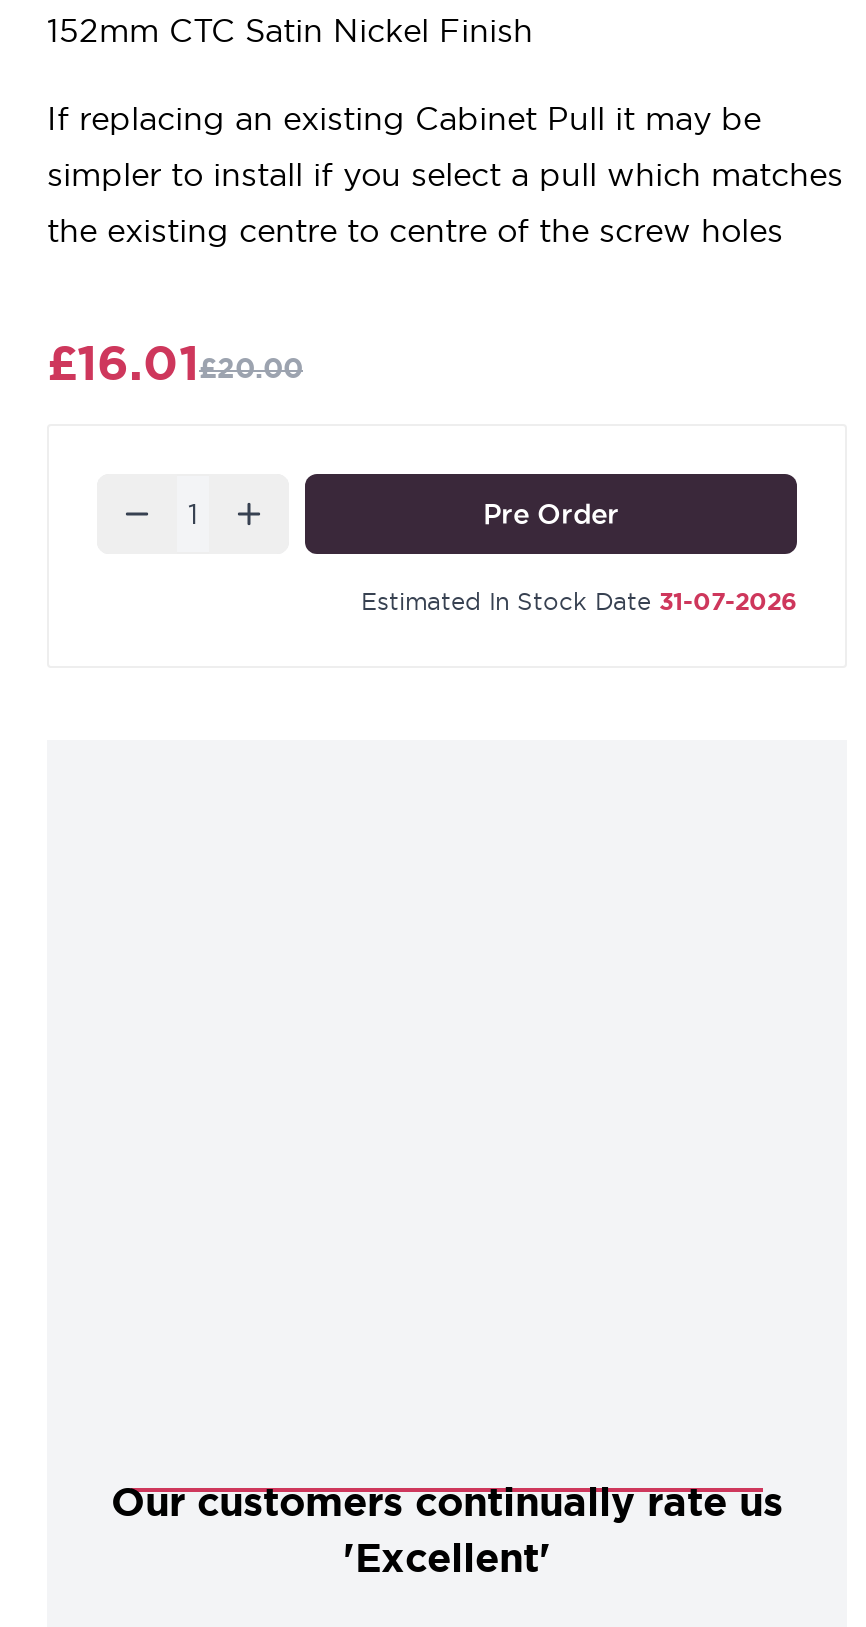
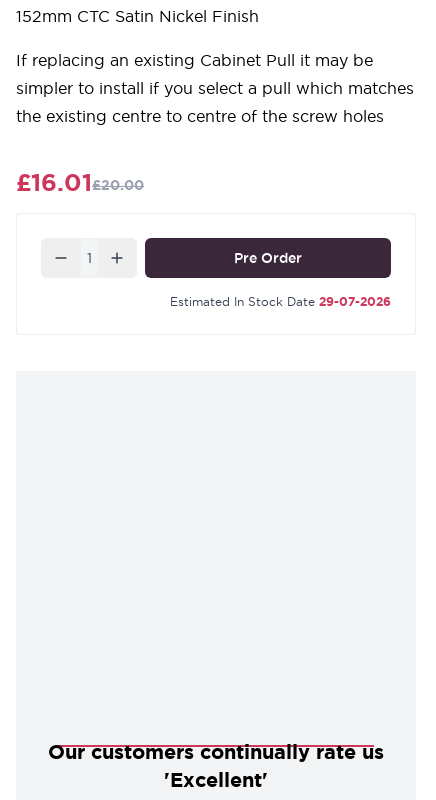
- Estimated In Stock Date 31-07-2026
+ Estimated In Stock Date 29-07-2026
